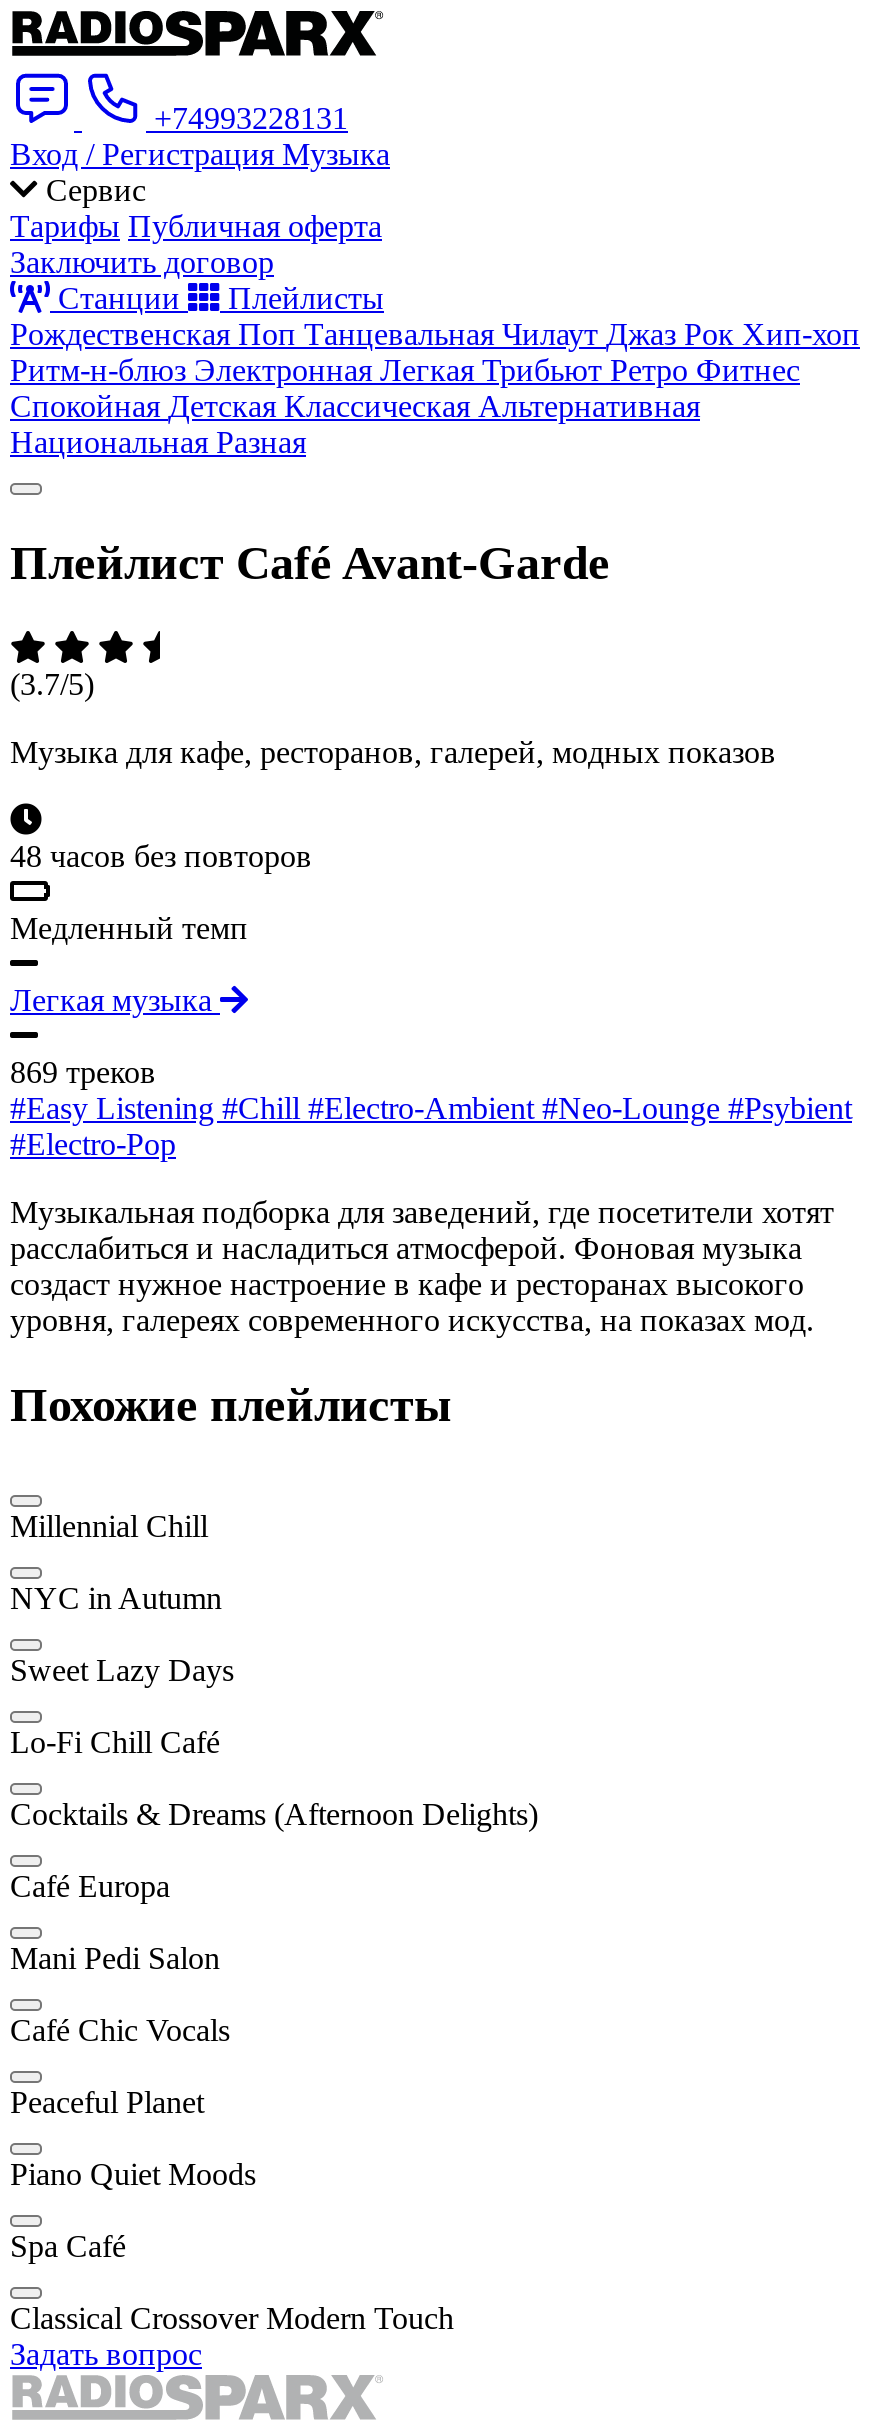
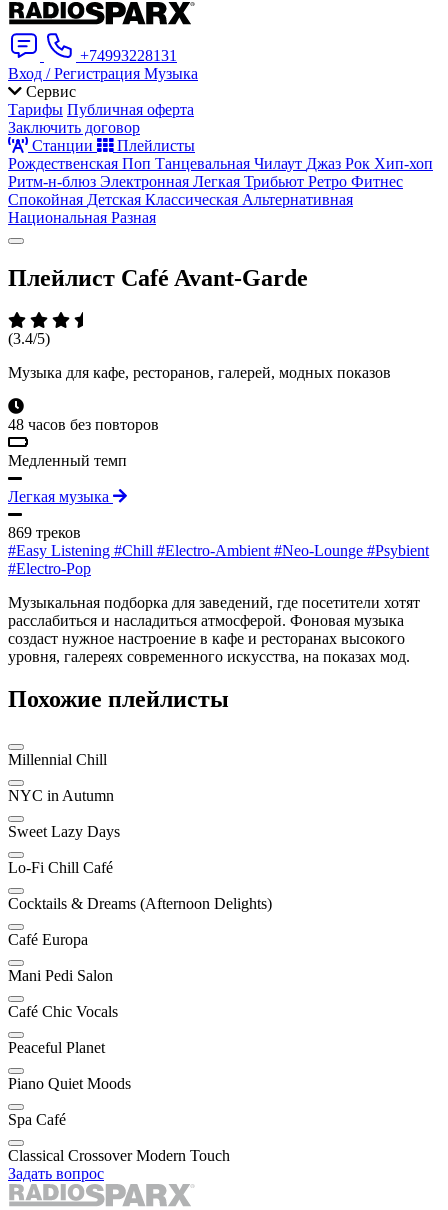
- (3.7/5)
+ (3.4/5)
